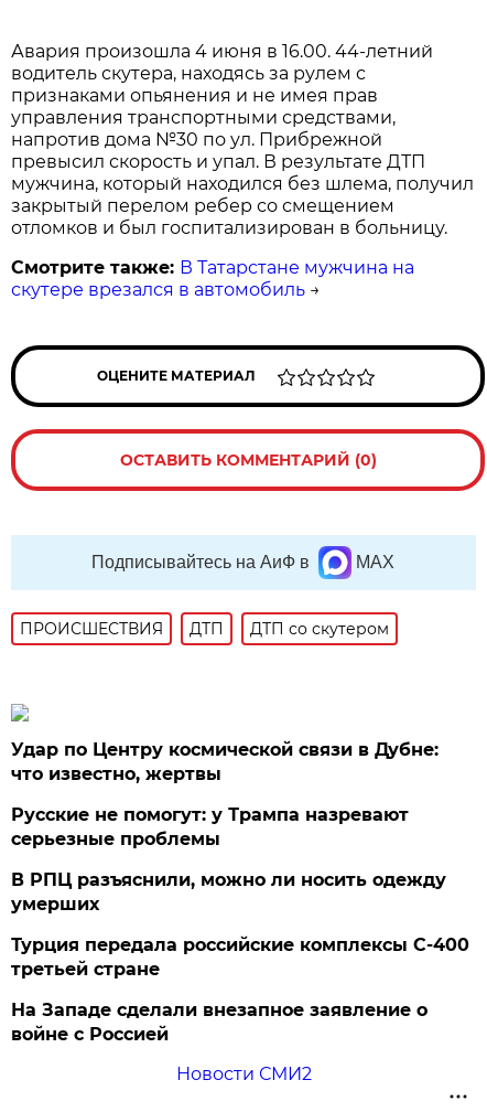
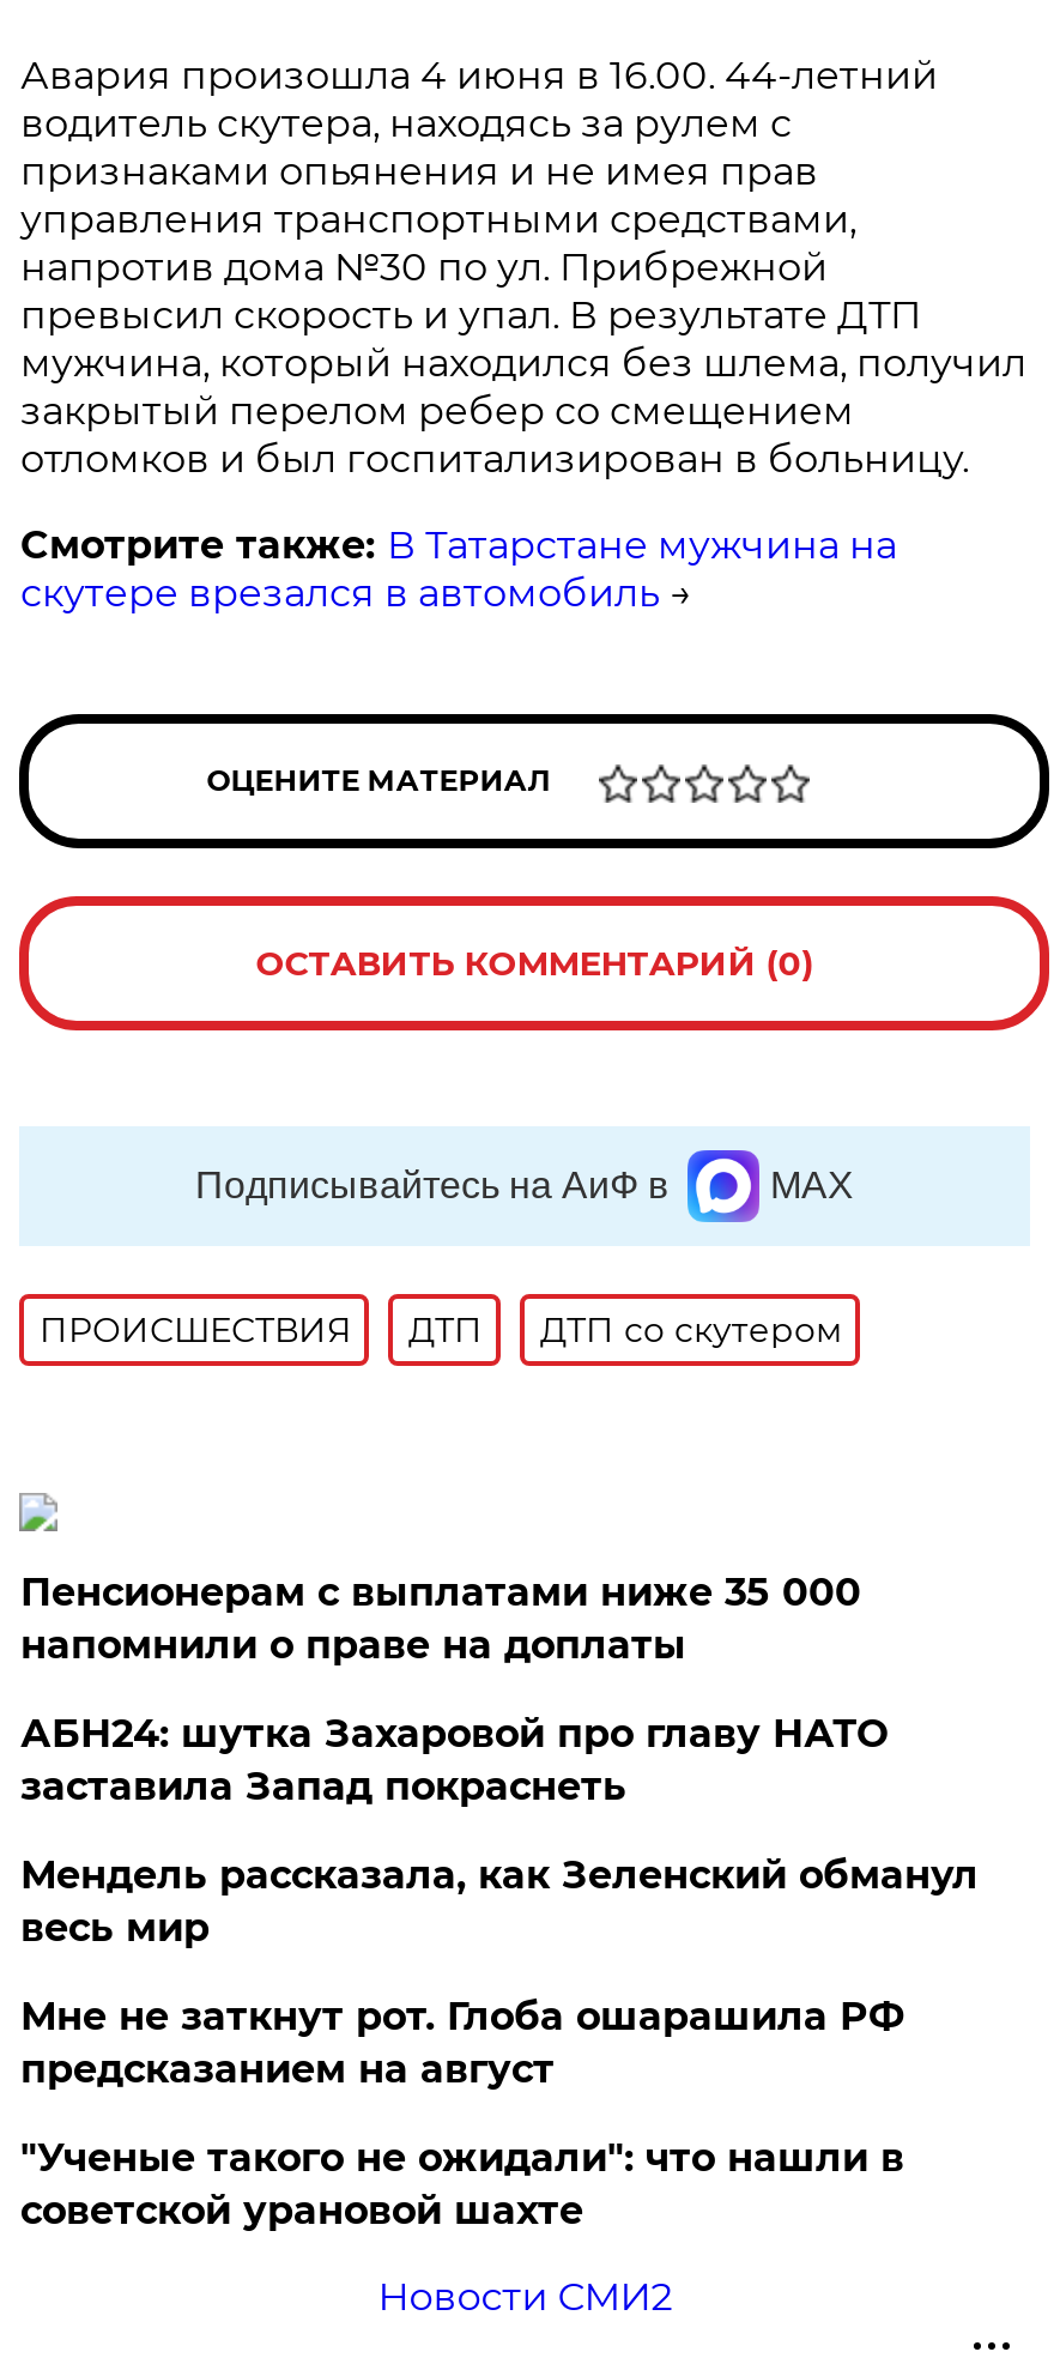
- Удар по Центру космической связи в Дубне:
- что известно, жертвы
+ Пенсионерам с выплатами ниже 35 000
+ напомнили о праве на доплаты

- Русские не помогут: у Трампа назревают
- серьезные проблемы
+ АБН24: шутка Захаровой про главу НАТО
+ заставила Запад покраснеть

- В РПЦ разъяснили, можно ли носить одежду
- умерших
+ Мендель рассказала, как Зеленский обманул
+ весь мир

- Турция передала российские комплексы С-400
- третьей стране
+ Мне не заткнут рот. Глоба ошарашила РФ
+ предсказанием на август

- На Западе сделали внезапное заявление о
- войне с Россией
+ "Ученые такого не ожидали": что нашли в
+ советской урановой шахте
